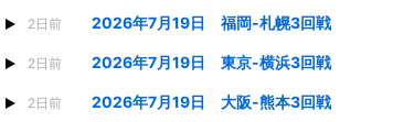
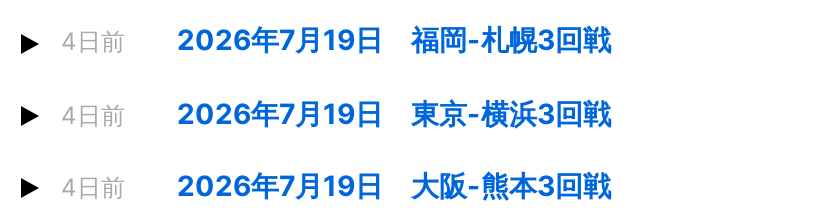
- 2日前 2026年7月19日 福岡-札幌3回戦
+ 4日前 2026年7月19日 福岡-札幌3回戦

- 2日前 2026年7月19日 東京-横浜3回戦
+ 4日前 2026年7月19日 東京-横浜3回戦

- 2日前 2026年7月19日 大阪-熊本3回戦
+ 4日前 2026年7月19日 大阪-熊本3回戦
